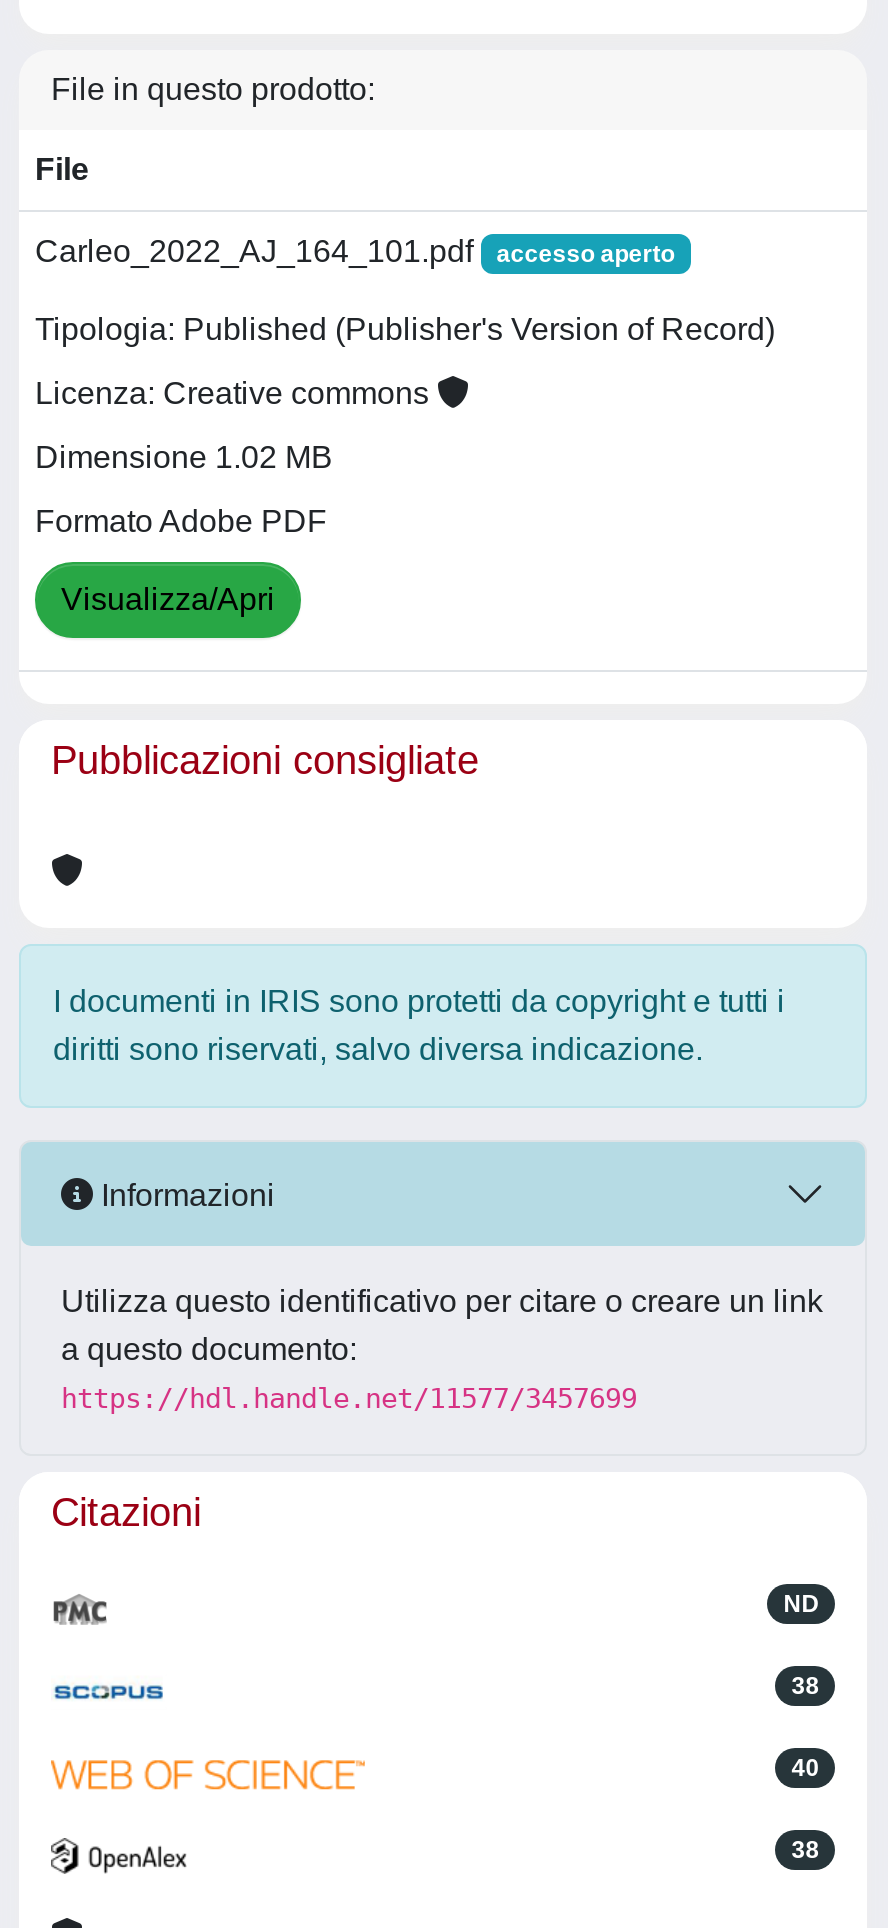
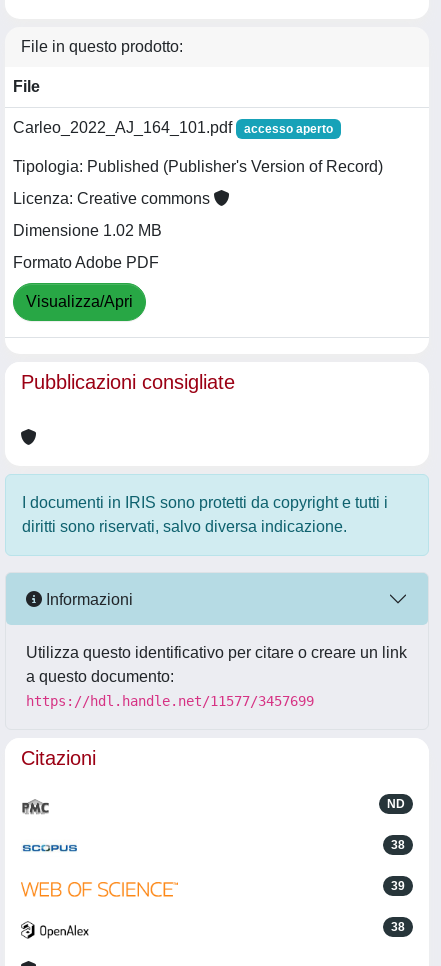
- 40
+ 39
